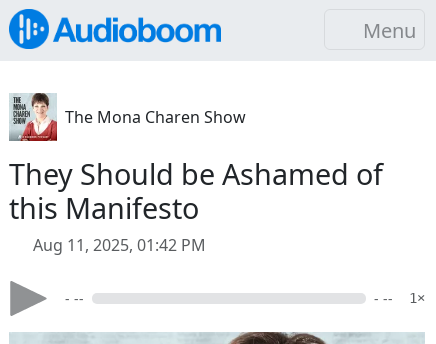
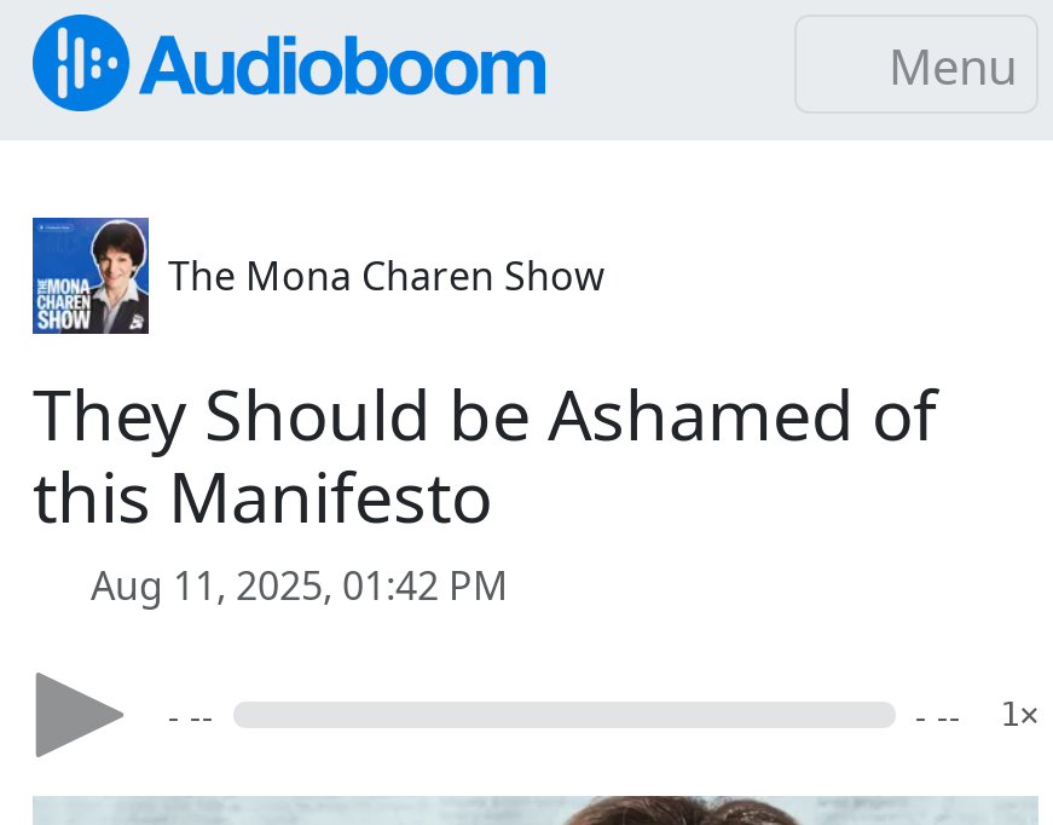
- [image]
+ [image]
